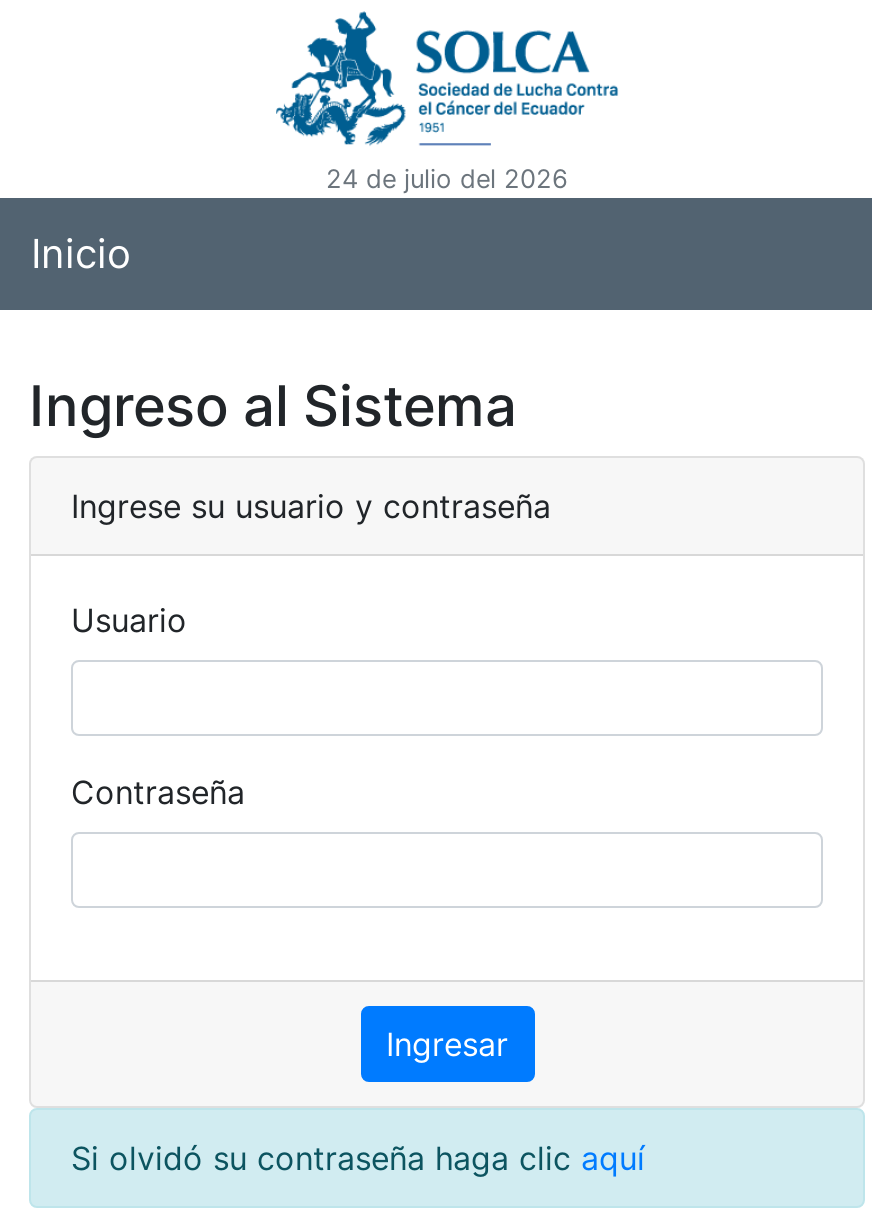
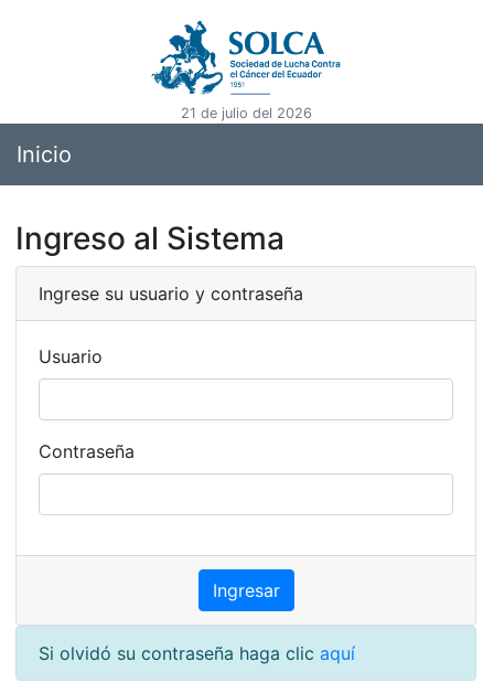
- 24 de julio del 2026
+ 21 de julio del 2026
